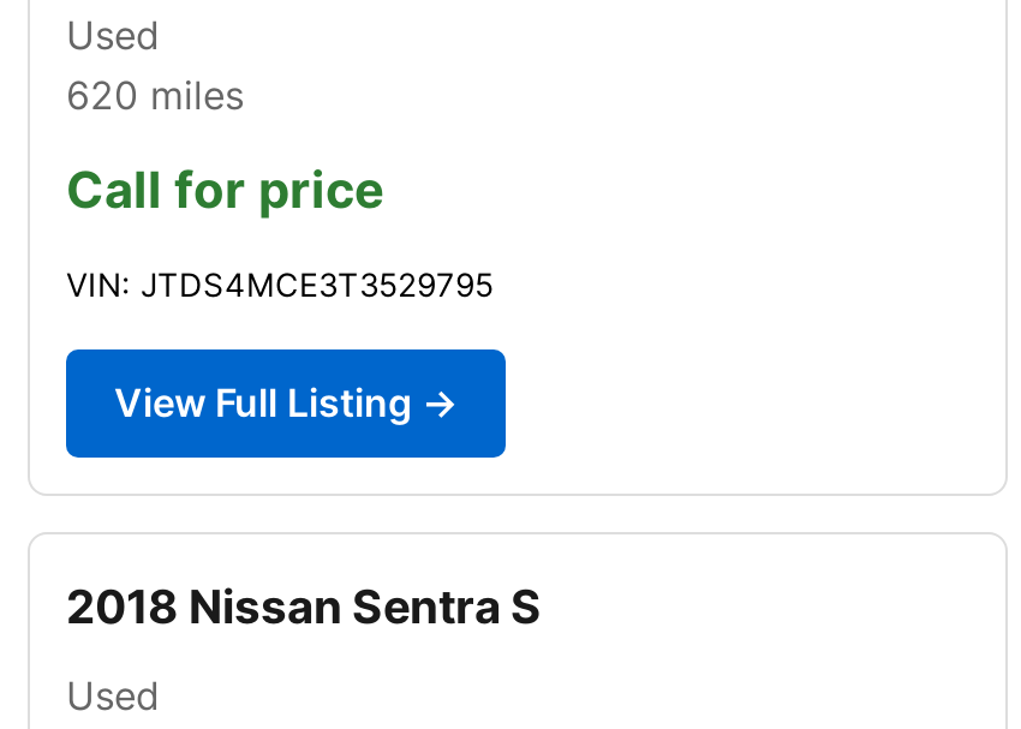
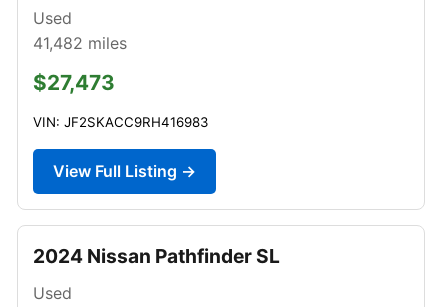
- 620 miles
+ 41,482 miles

- Call for price
+ $27,473

- VIN: JTDS4MCE3T3529795
+ VIN: JF2SKACC9RH416983

- 2018 Nissan Sentra S
+ 2024 Nissan Pathfinder SL
